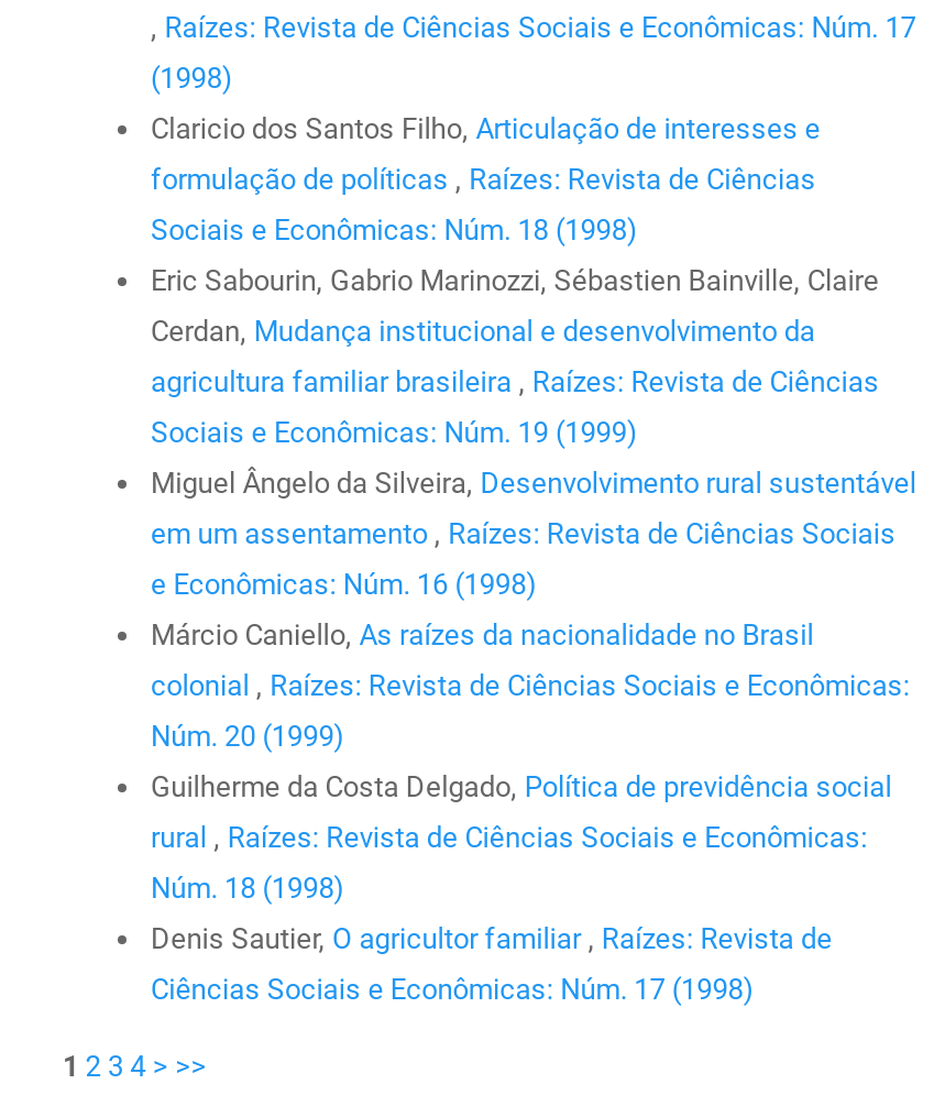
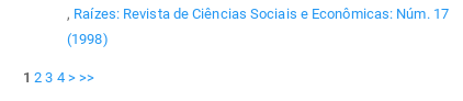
- Claricio dos Santos Filho, Articulação de interesses e
- formulação de políticas, Raízes: Revista de Ciências
- Sociais e Econômicas: Núm. 18 (1998)
- Eric Sabourin, Gabrio Marinozzi, Sébastien Bainville, Claire
- Cerdan, Mudança institucional e desenvolvimento da
- agricultura familiar brasileira, Raízes: Revista de Ciências
- Sociais e Econômicas: Núm. 19 (1999)
- Miguel Ângelo da Silveira, Desenvolvimento rural sustentável
- em um assentamento, Raízes: Revista de Ciências Sociais
- e Econômicas: Núm. 16 (1998)
- Márcio Caniello, As raízes da nacionalidade no Brasil
- colonial, Raízes: Revista de Ciências Sociais e Econômicas:
- Núm. 20 (1999)
- Guilherme da Costa Delgado, Política de previdência social
- rural, Raízes: Revista de Ciências Sociais e Econômicas:
- Núm. 18 (1998)
- Denis Sautier, O agricultor familiar, Raízes: Revista de
- Ciências Sociais e Econômicas: Núm. 17 (1998)
